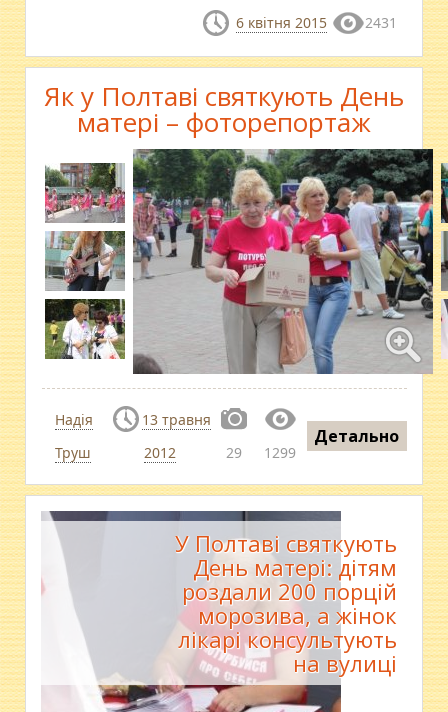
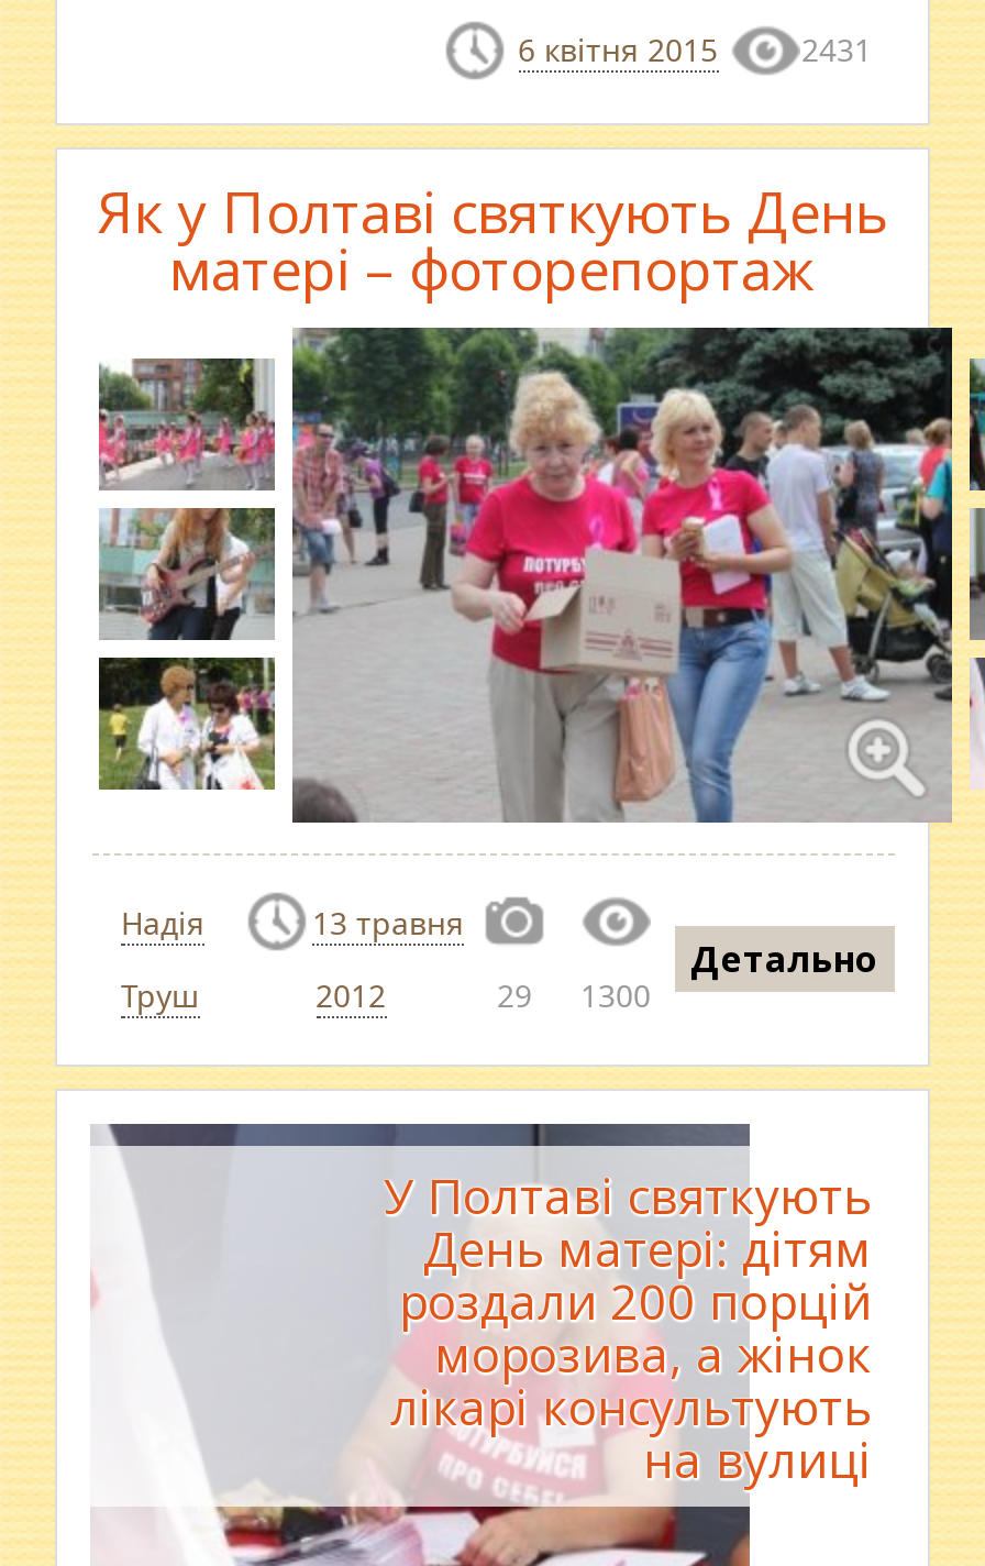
- 29 1299
+ 29 1300
